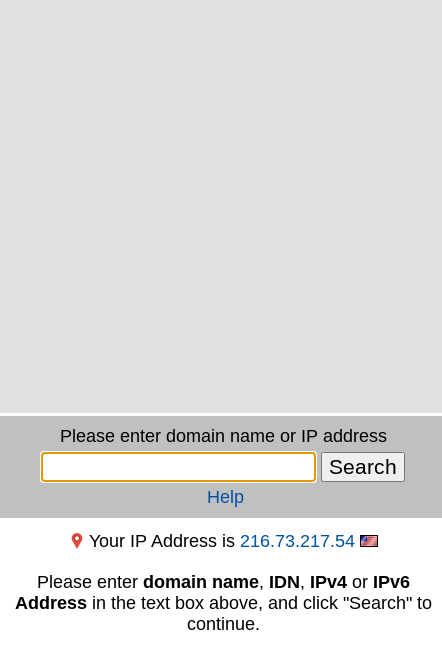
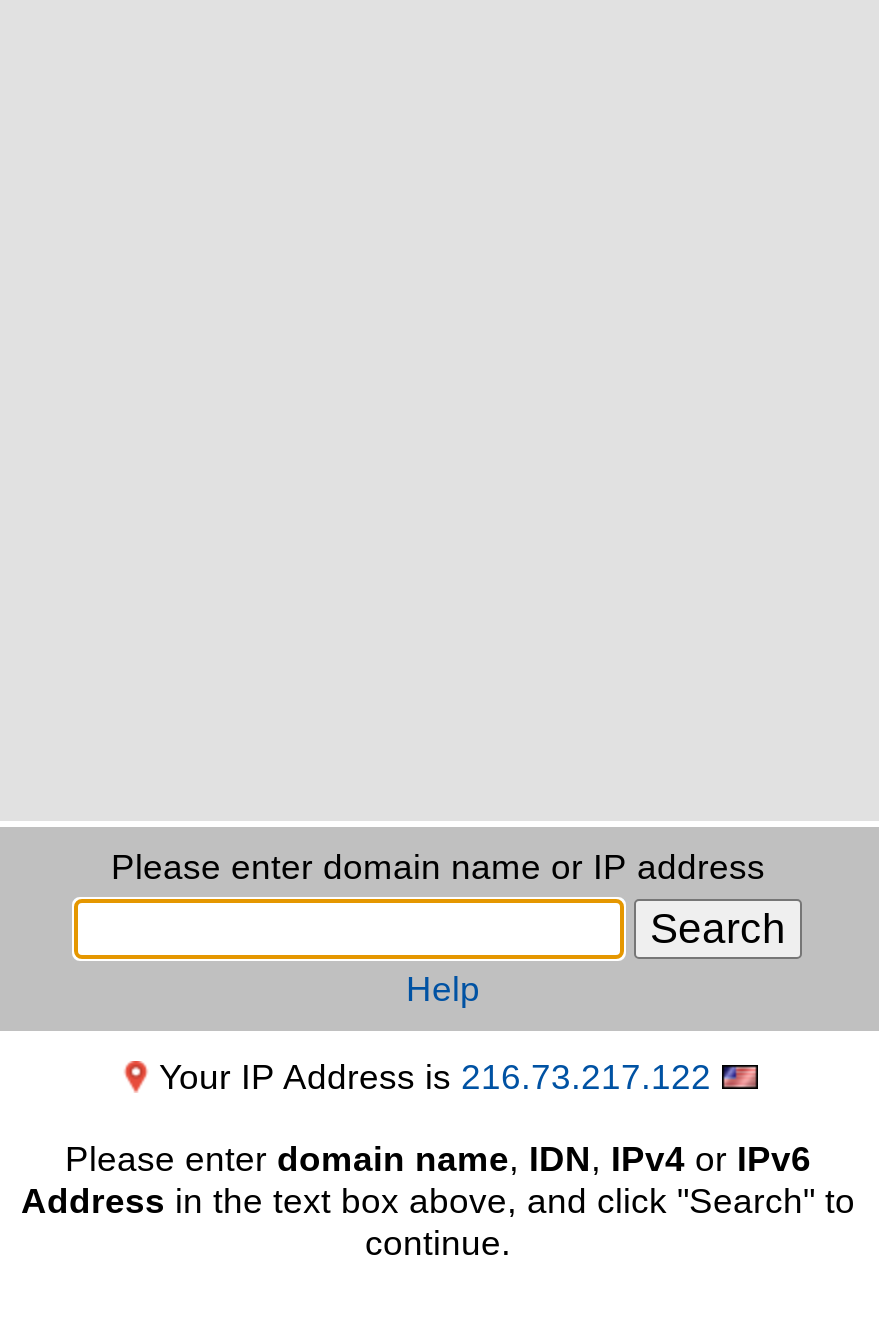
- Your IP Address is 216.73.217.54
+ Your IP Address is 216.73.217.122
